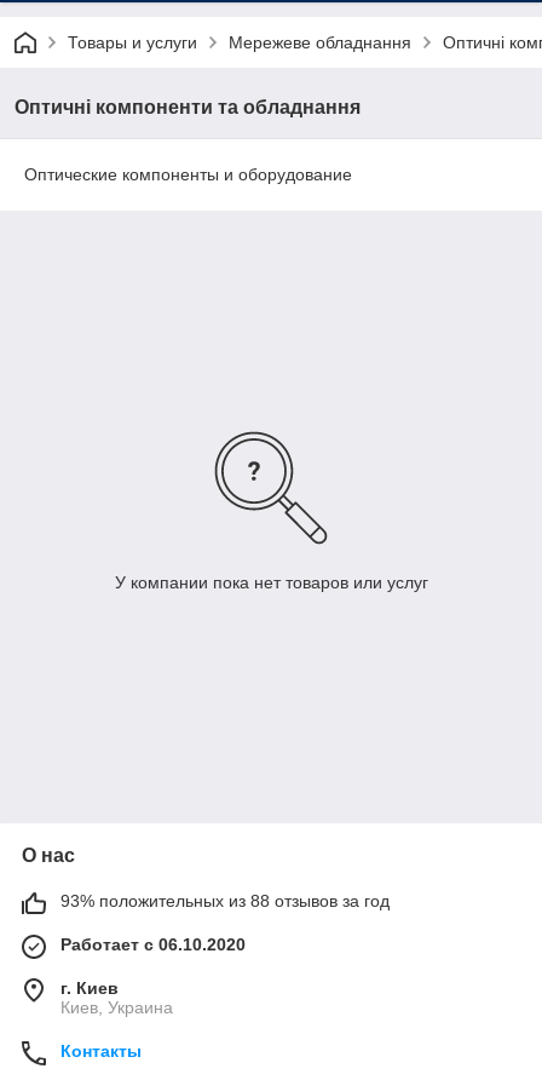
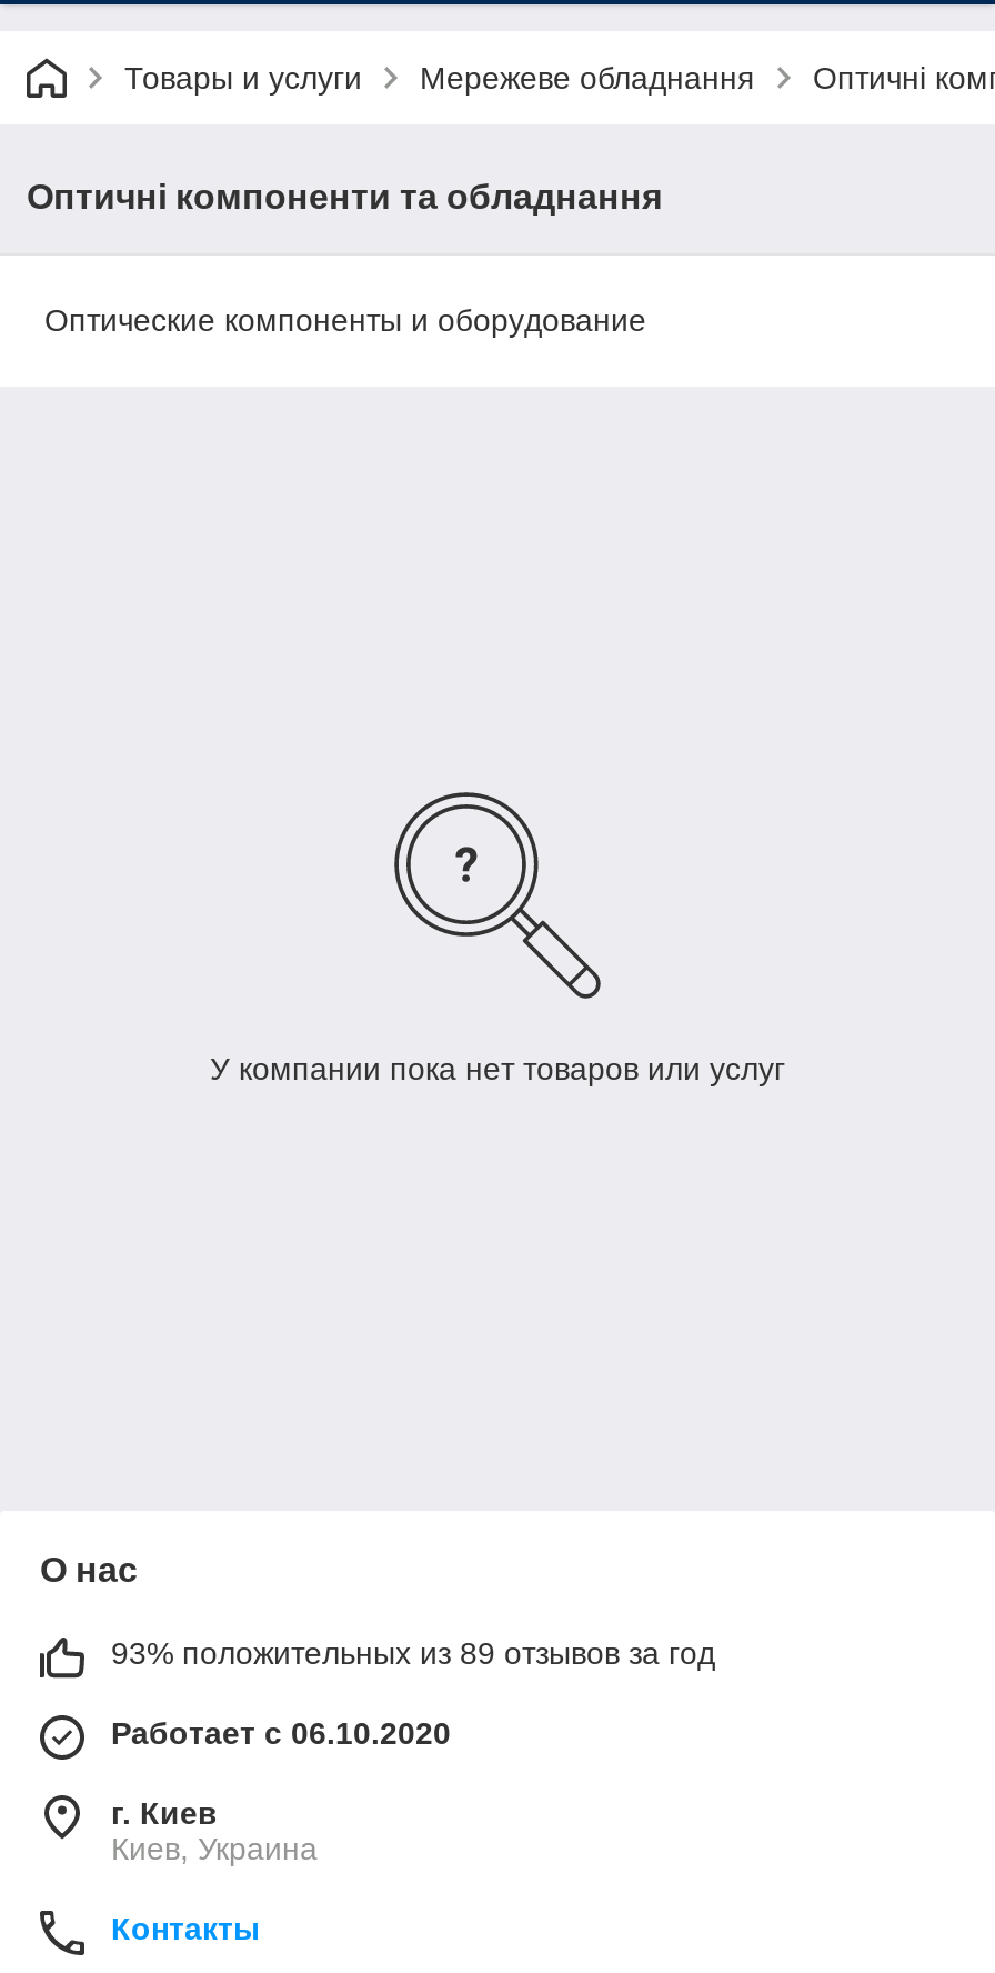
- 93% положительных из 88 отзывов за год
+ 93% положительных из 89 отзывов за год
